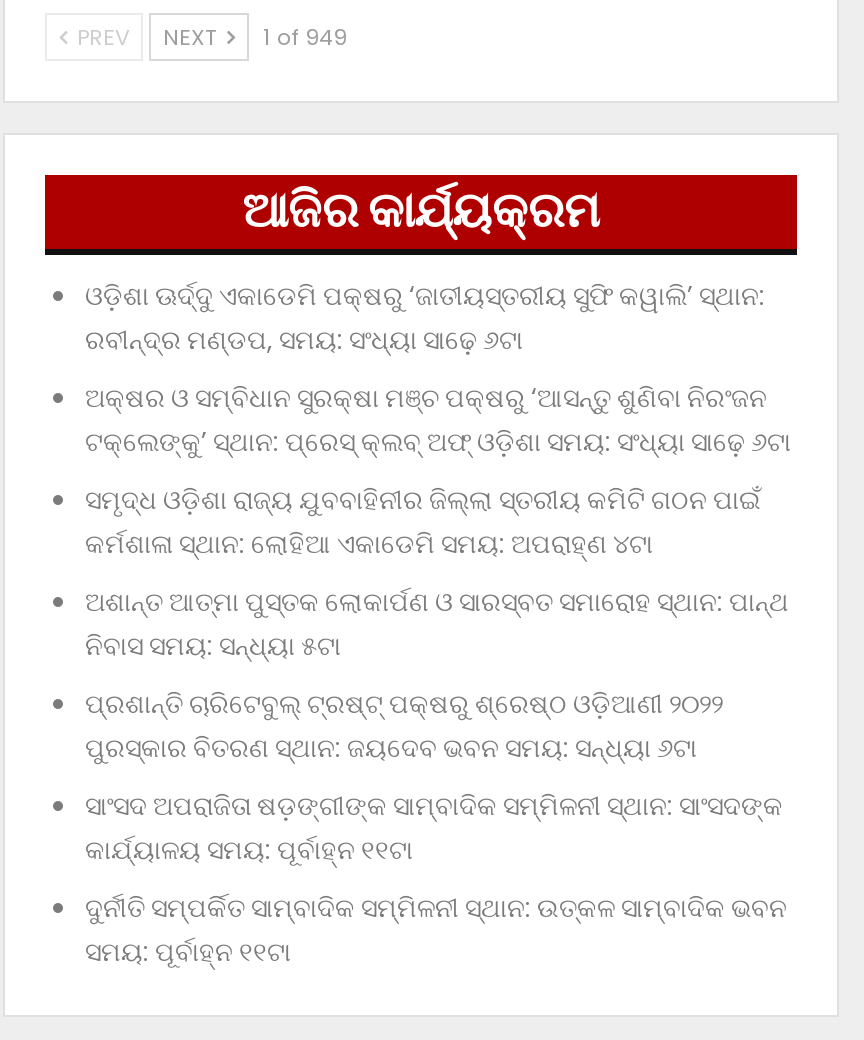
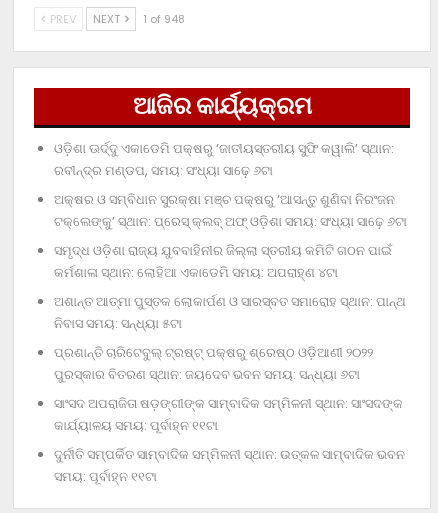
- PREV NEXT 1 of 949
+ PREV NEXT 1 of 948
